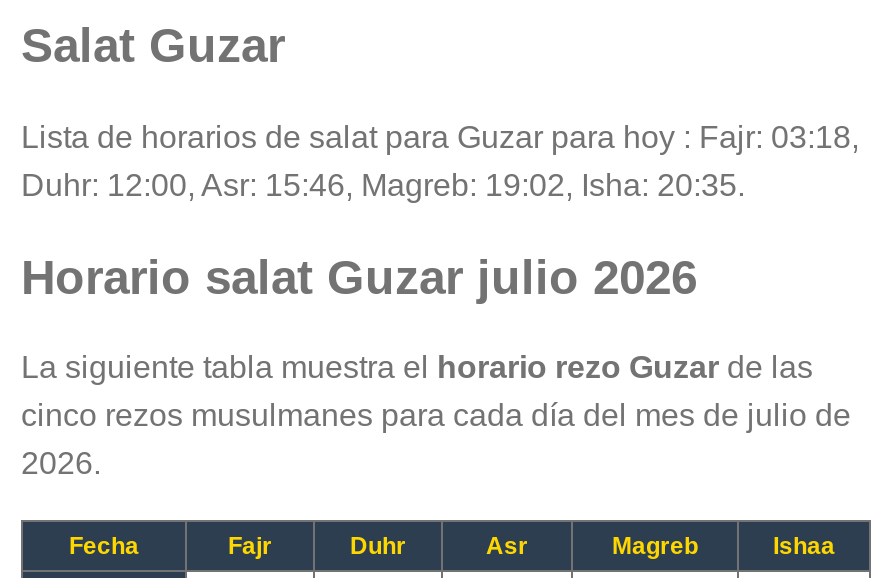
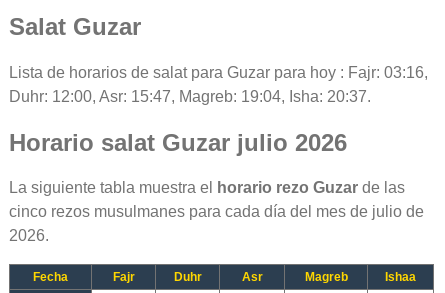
- Lista de horarios de salat para Guzar para hoy : Fajr: 03:18,
+ Lista de horarios de salat para Guzar para hoy : Fajr: 03:16,

- Duhr: 12:00, Asr: 15:46, Magreb: 19:02, Isha: 20:35.
+ Duhr: 12:00, Asr: 15:47, Magreb: 19:04, Isha: 20:37.
